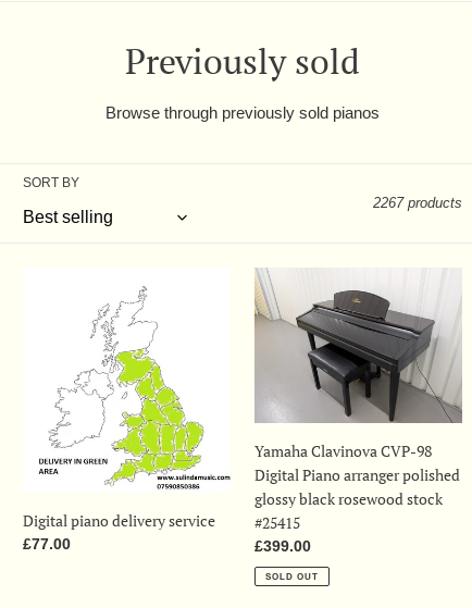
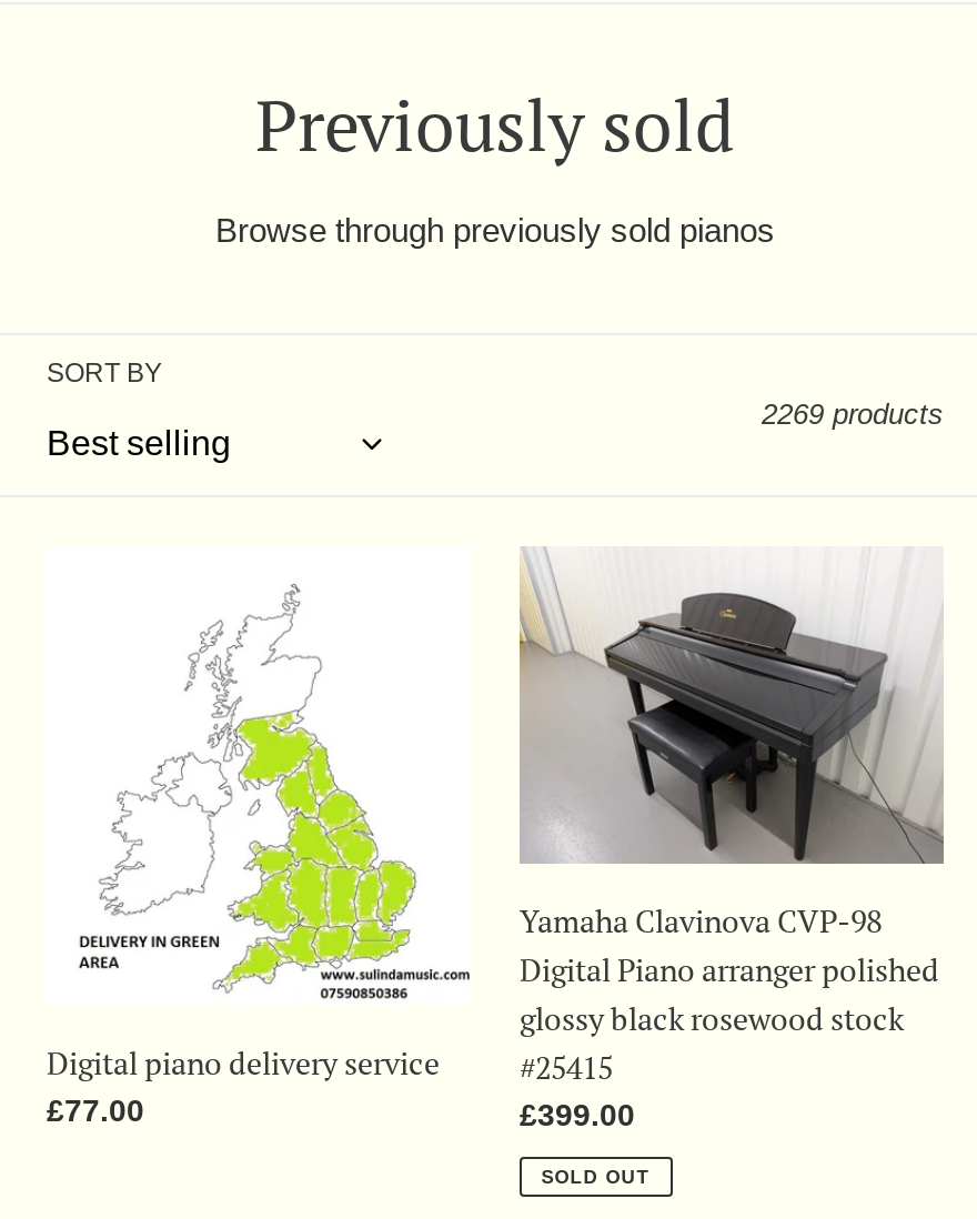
- 2267 products
+ 2269 products
